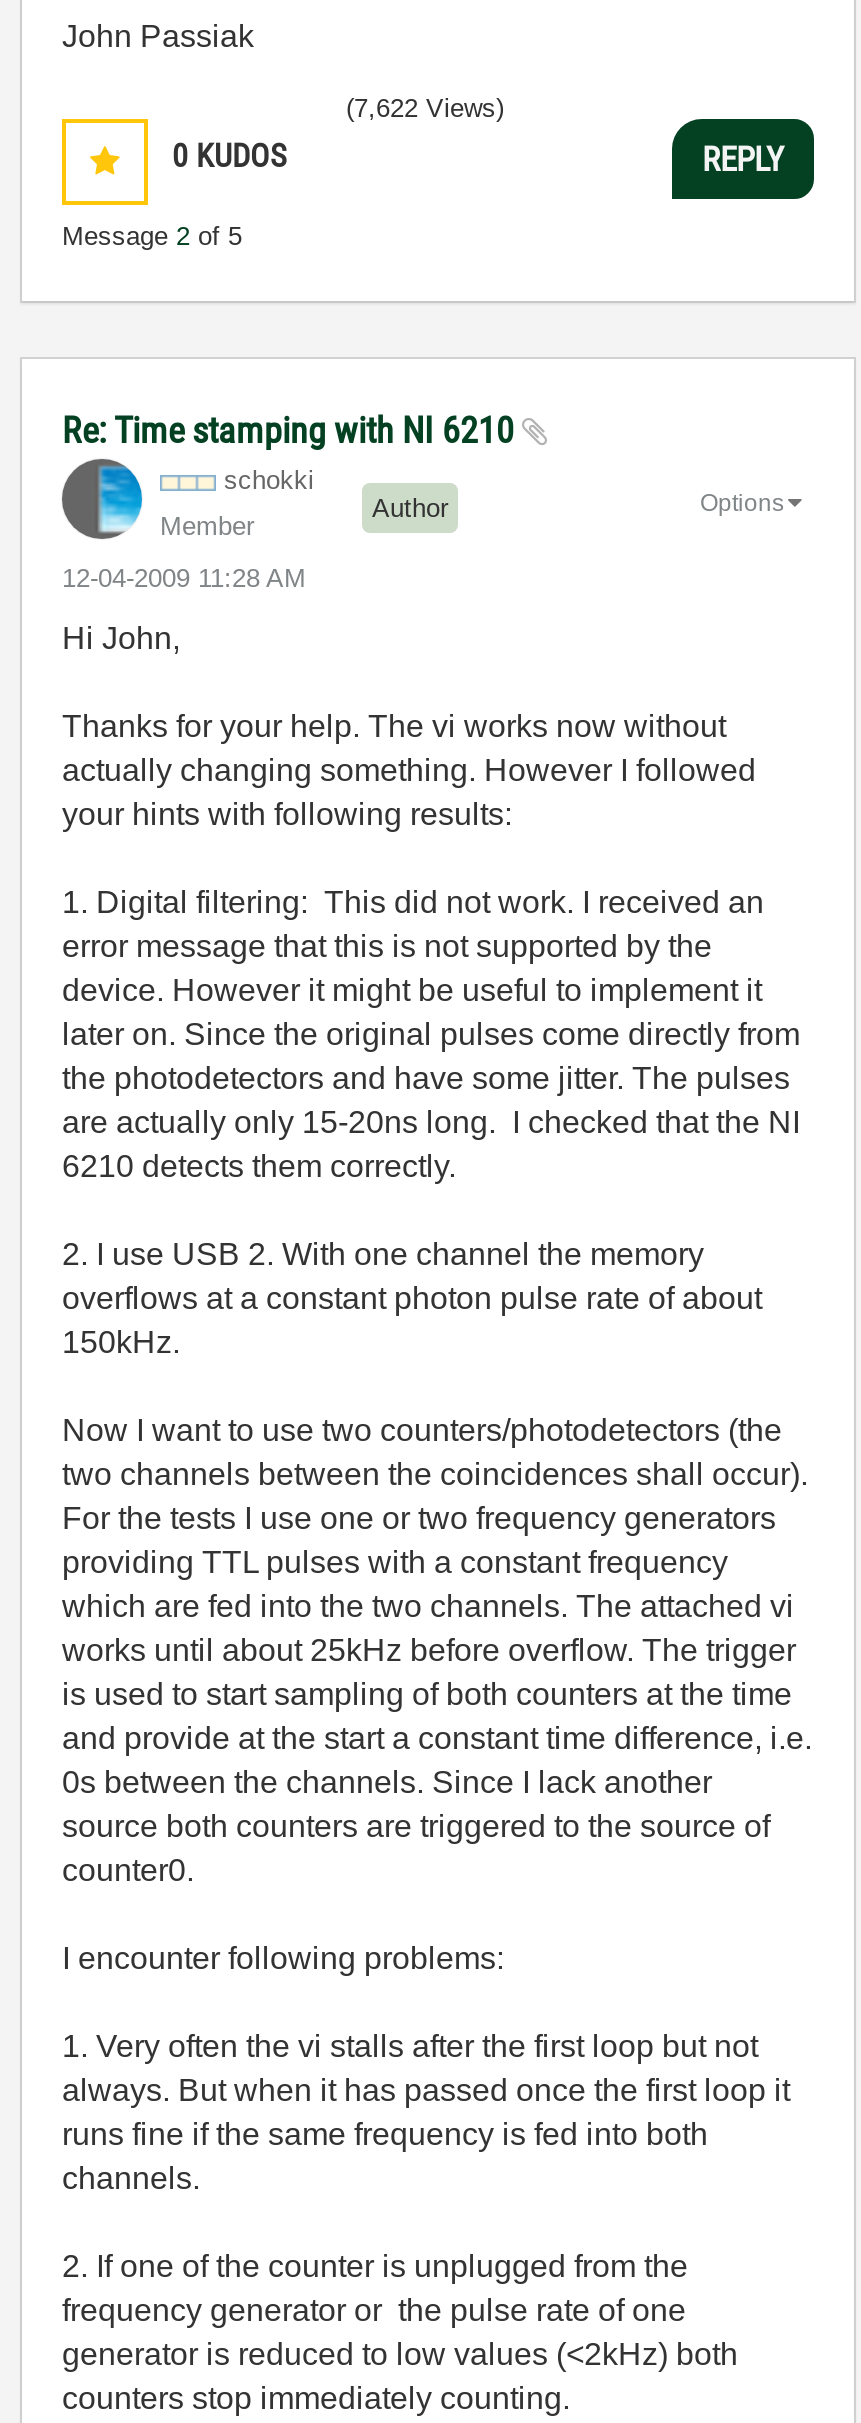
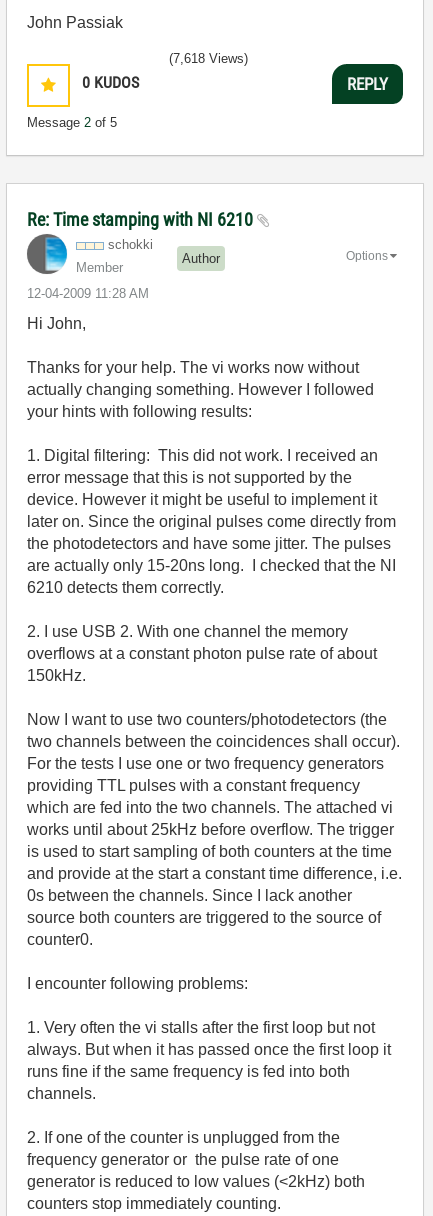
- (7,622 Views)
+ (7,618 Views)
